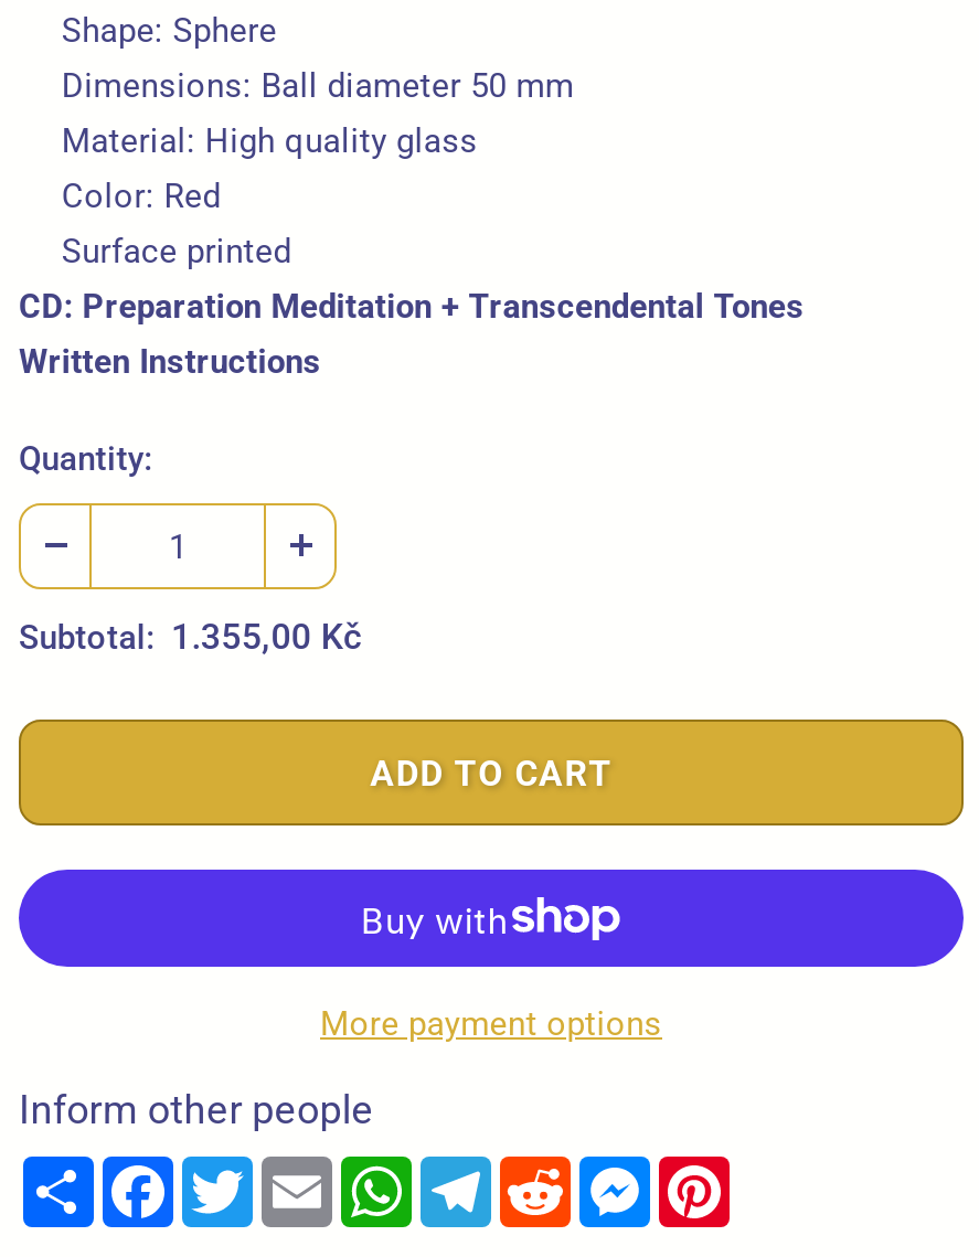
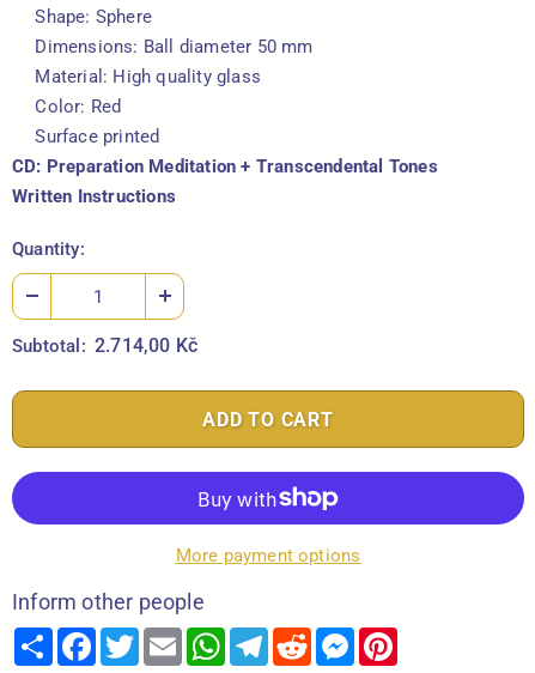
- Subtotal: 1.355,00 Kč
+ Subtotal: 2.714,00 Kč
